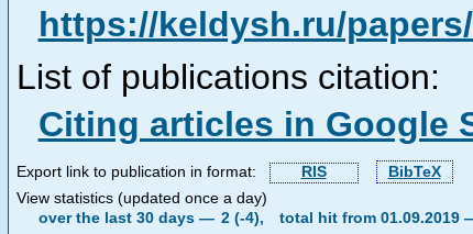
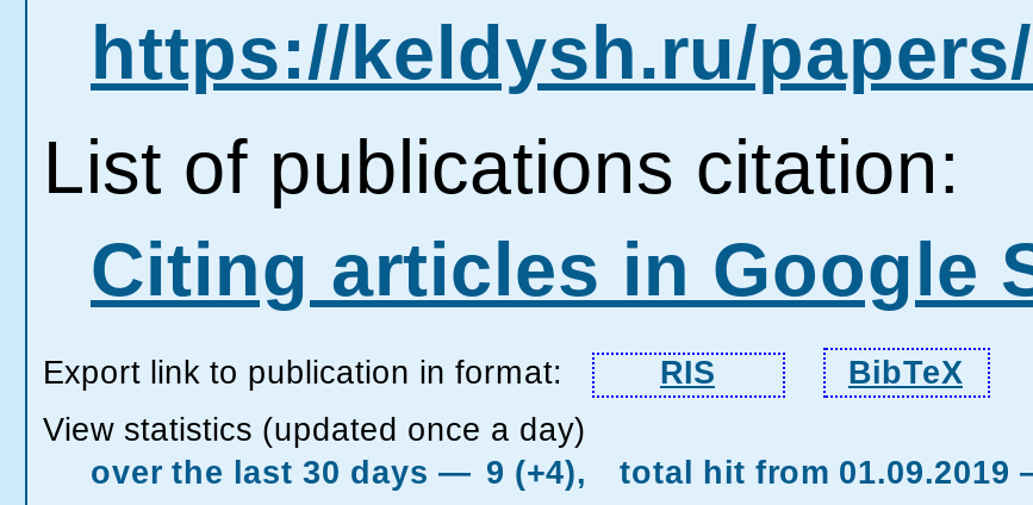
- over the last 30 days — 2 (-4),
+ over the last 30 days — 9 (+4),
